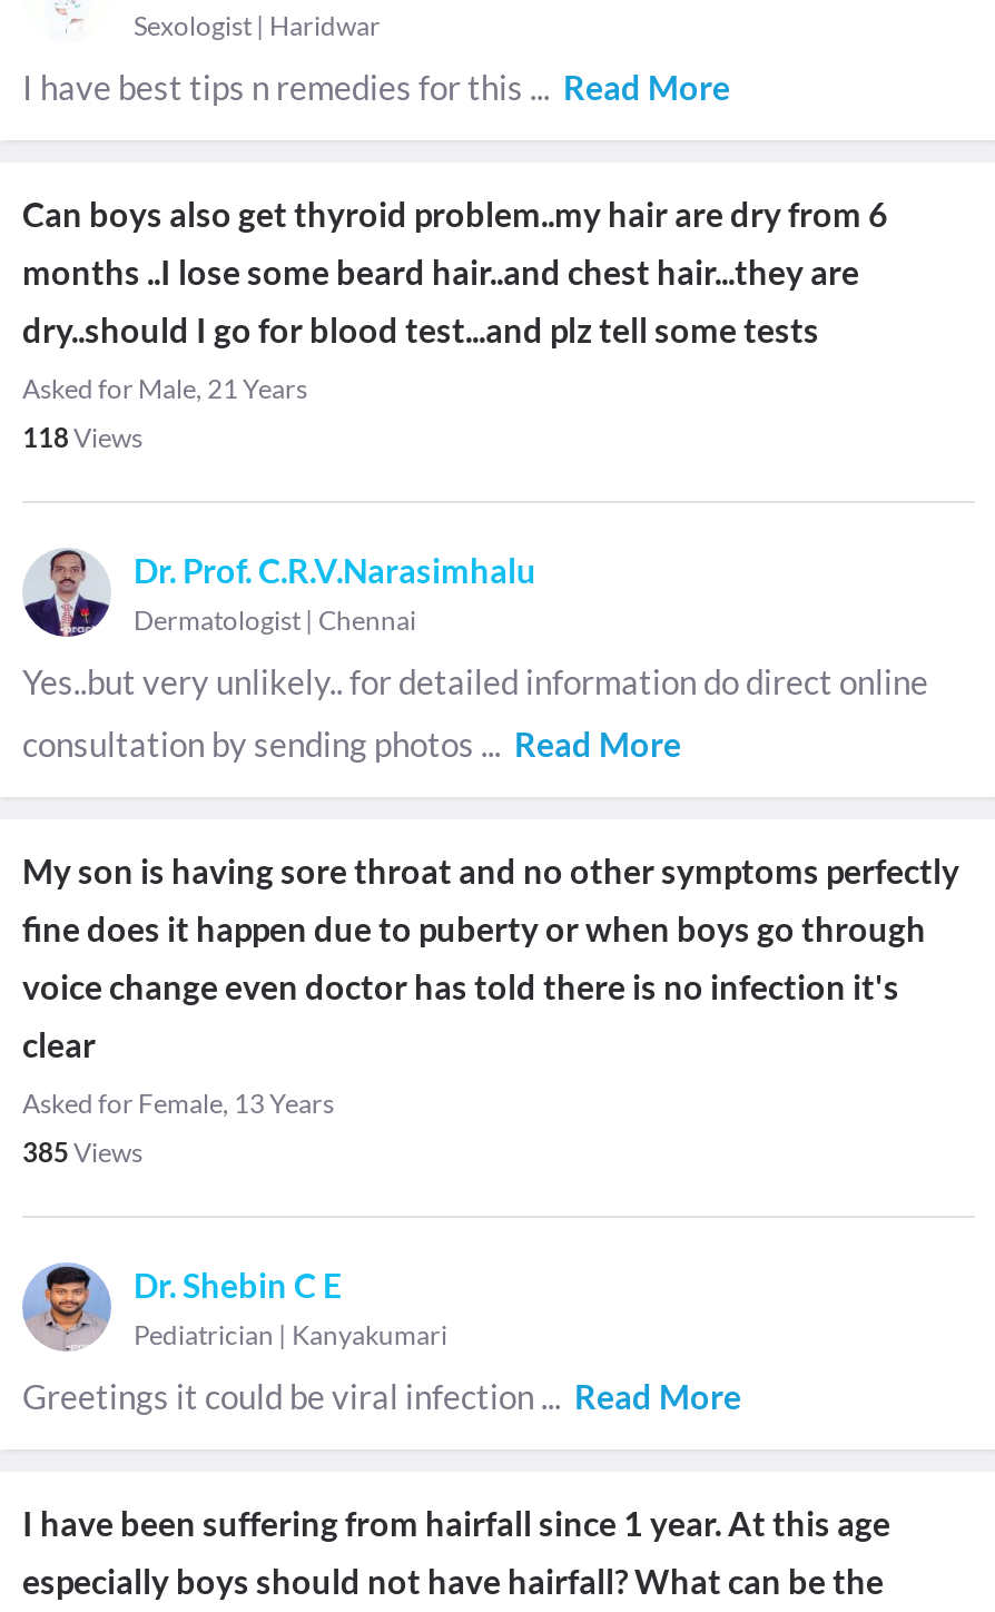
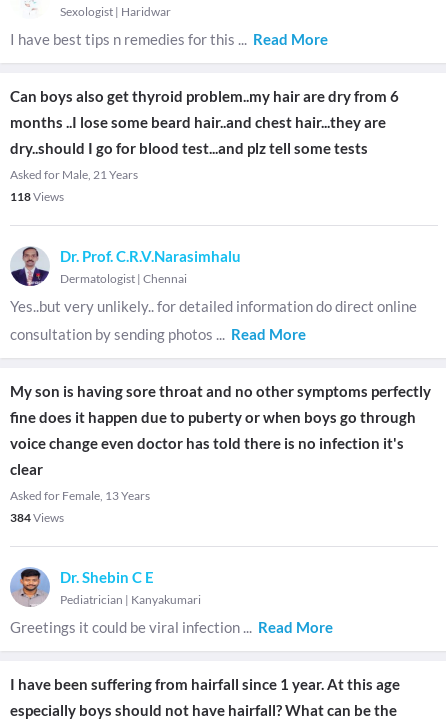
- 385Views
+ 384Views
